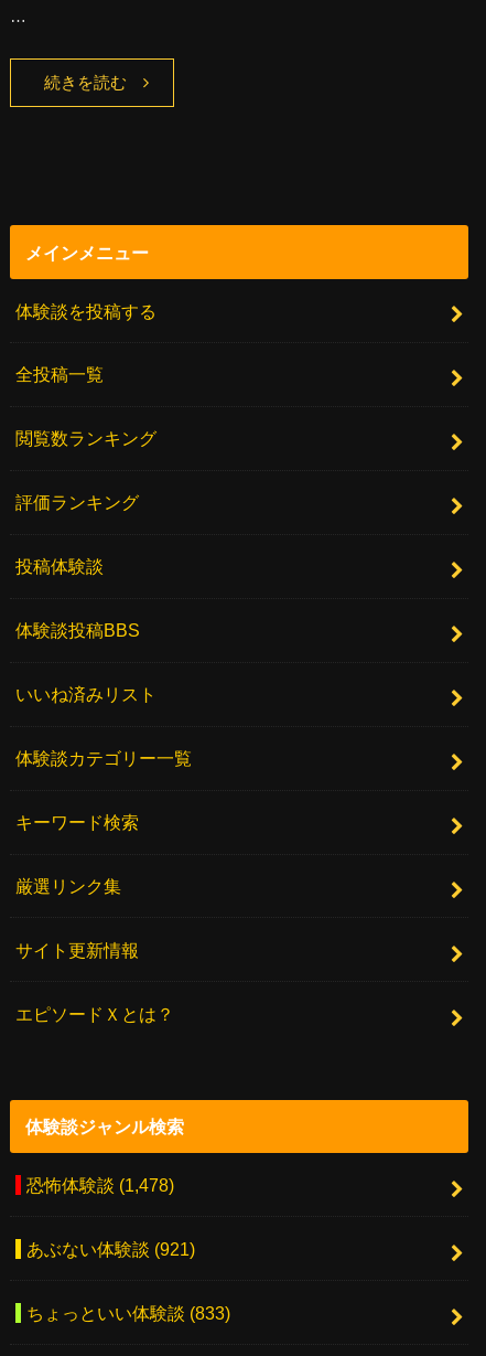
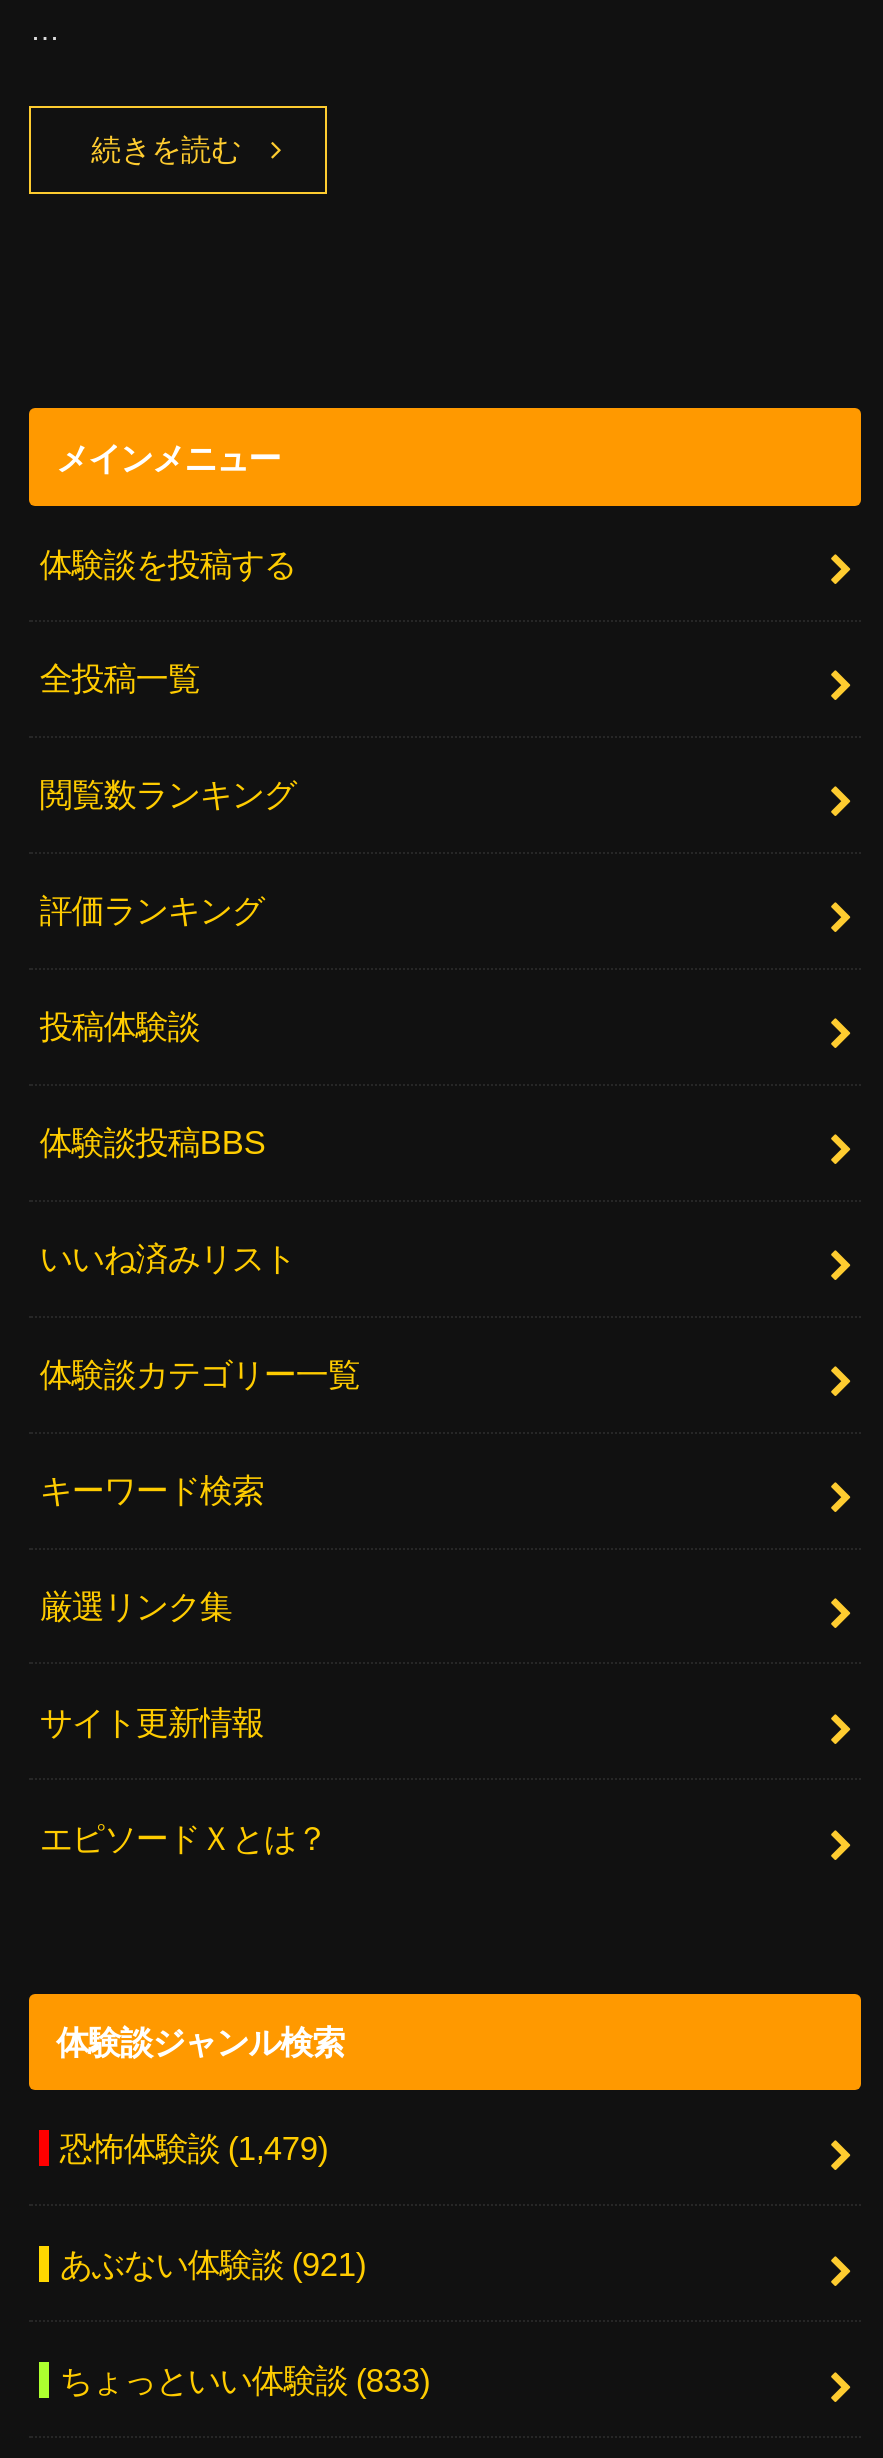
- 恐怖体験談(1,478)
+ 恐怖体験談(1,479)
